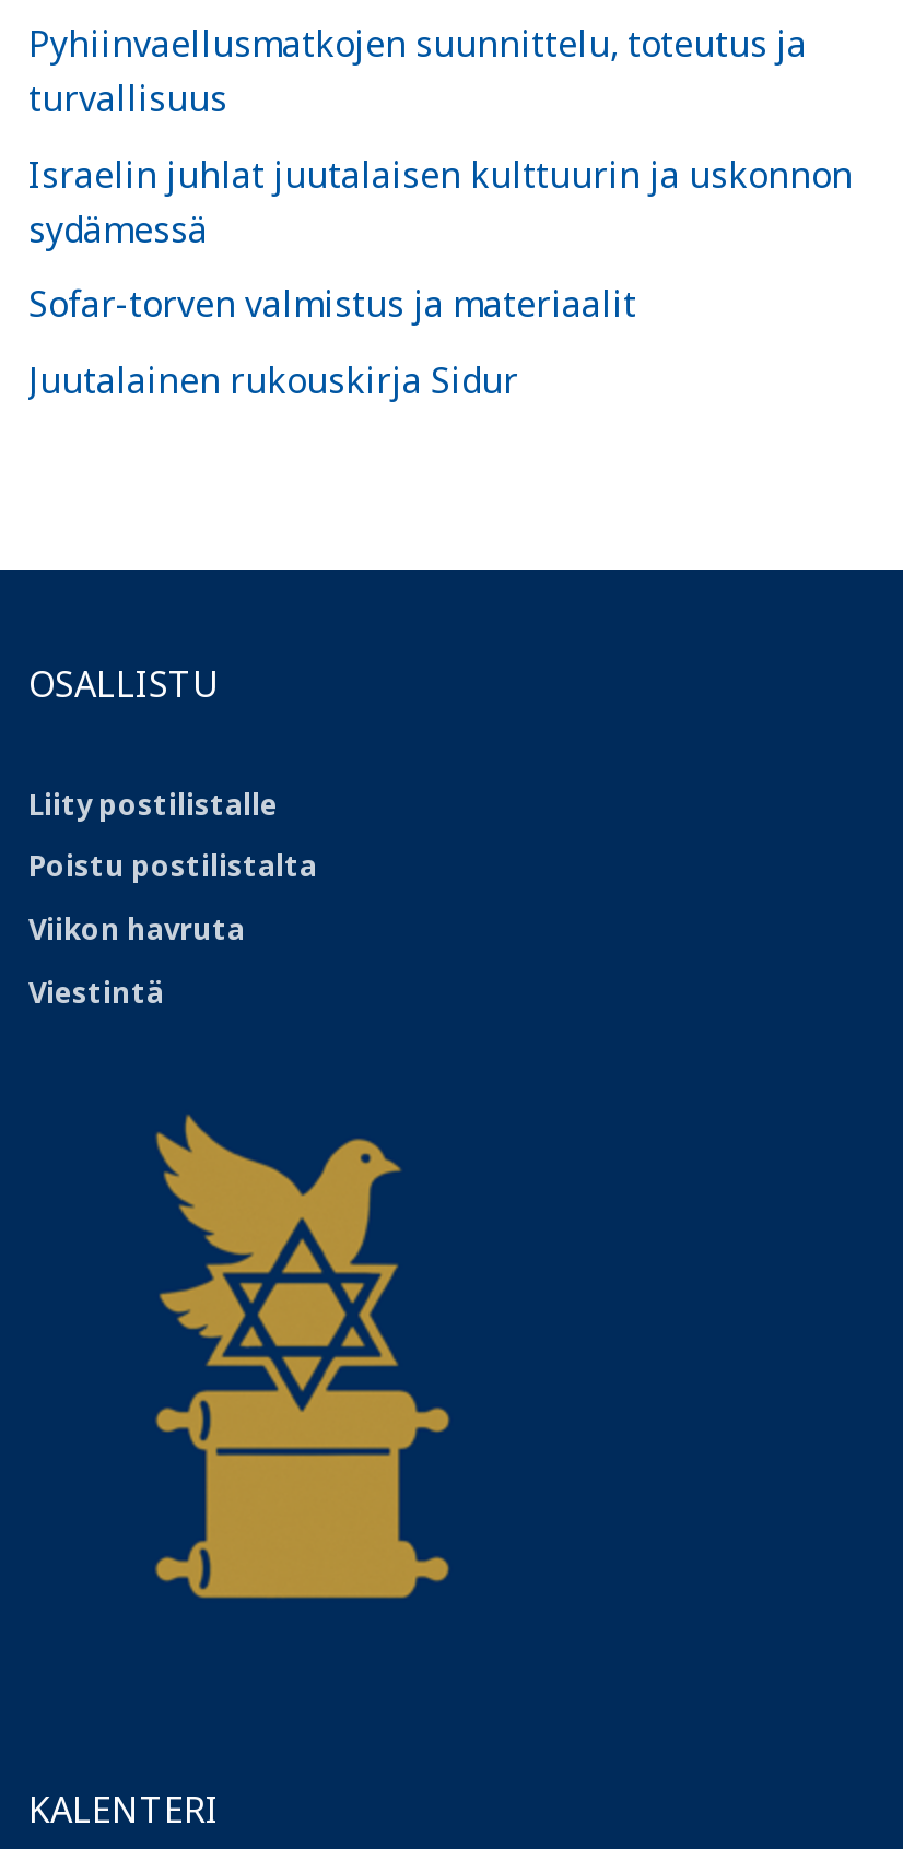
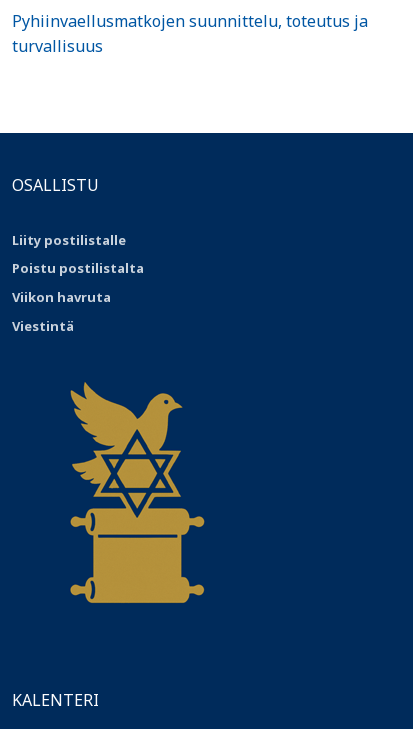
- Israelin juhlat juutalaisen kulttuurin ja uskonnon
- sydämessä
- Sofar-torven valmistus ja materiaalit
- Juutalainen rukouskirja Sidur
